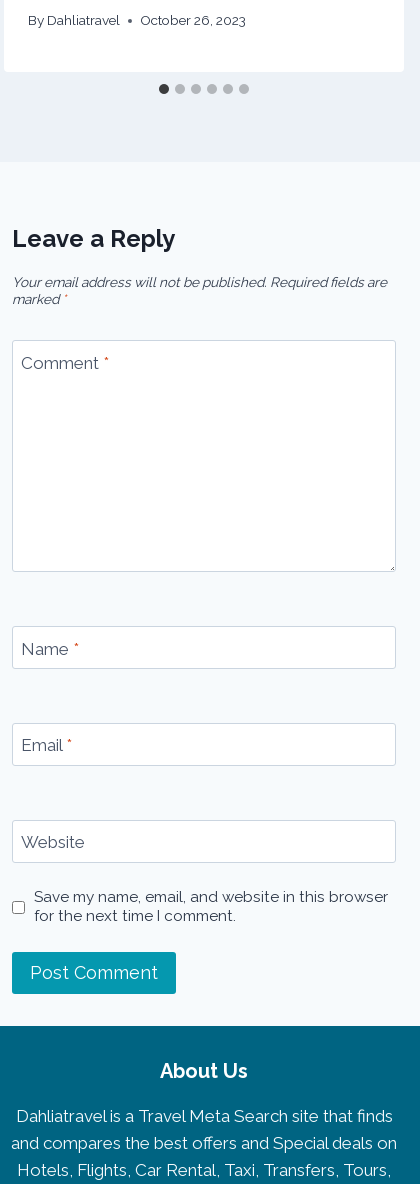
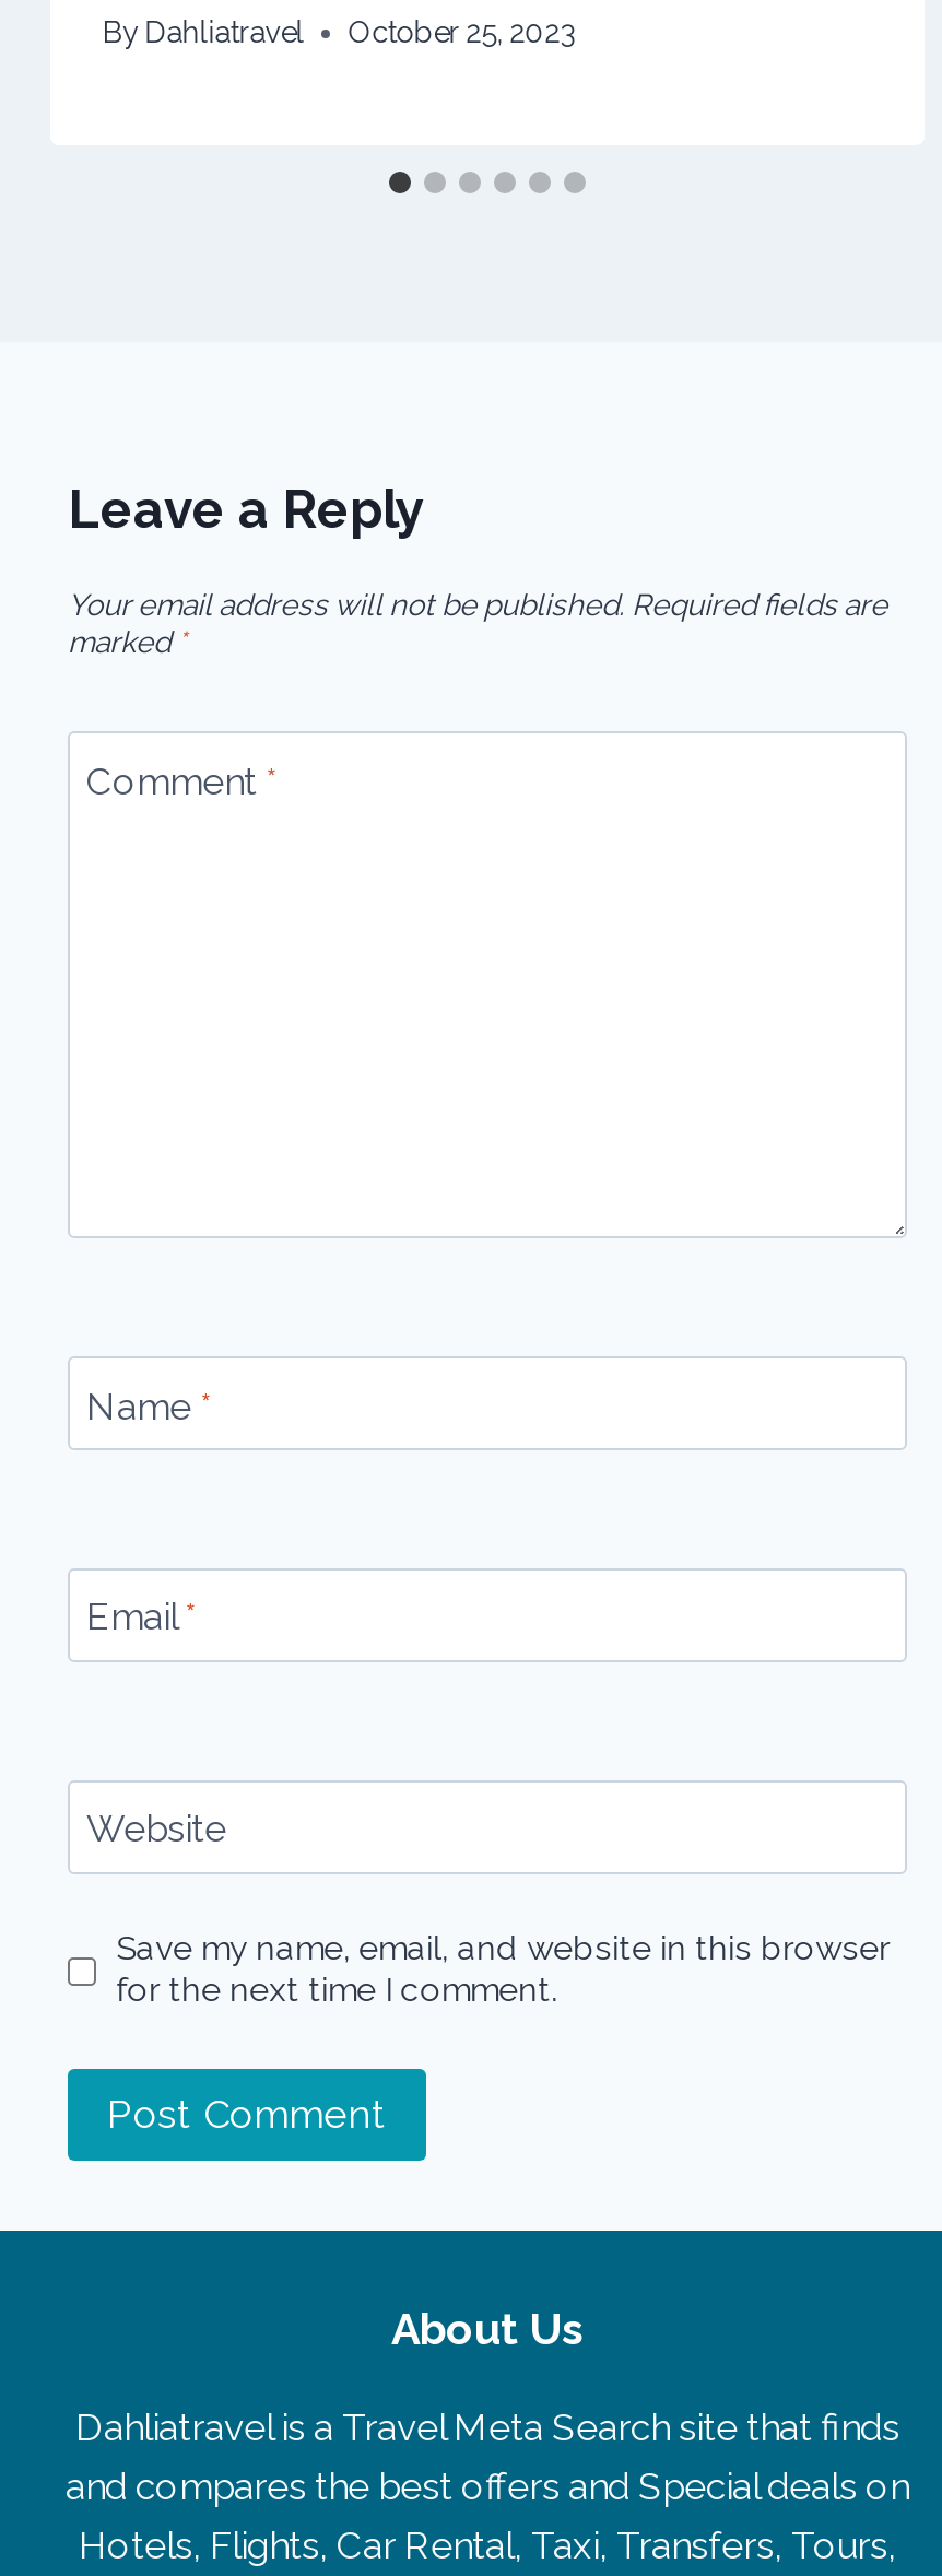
- By Dahliatravel October 26, 2023
+ By Dahliatravel October 25, 2023
